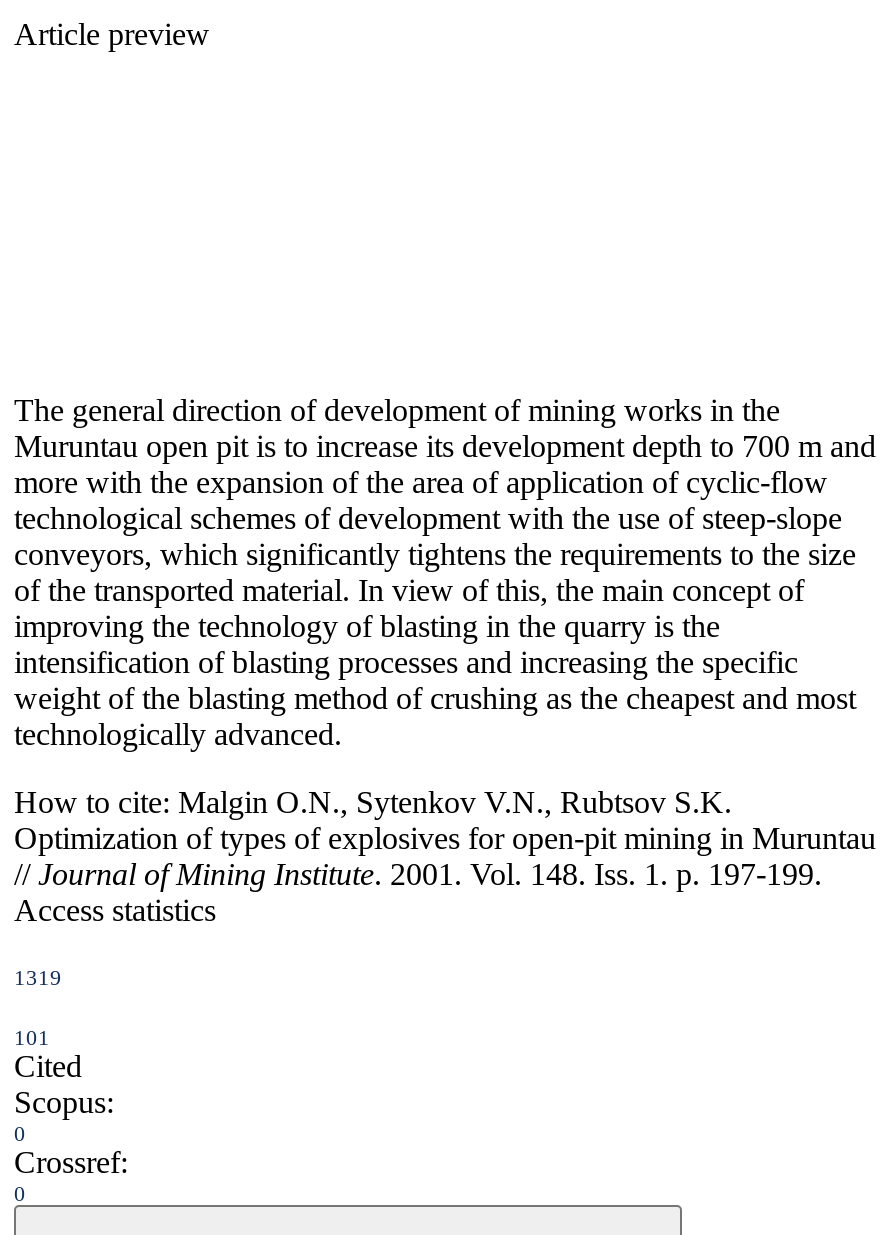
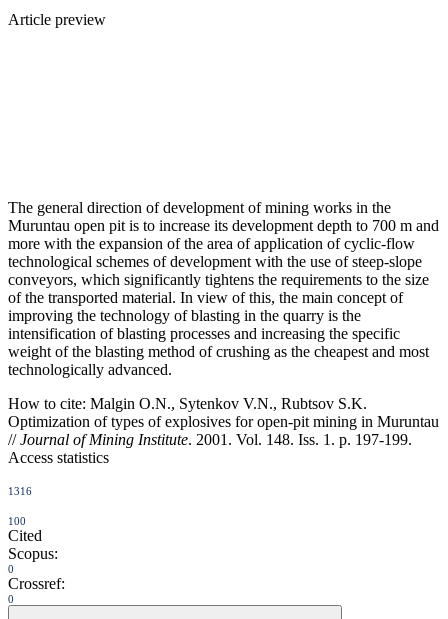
- 1319
+ 1316

- 101
+ 100
